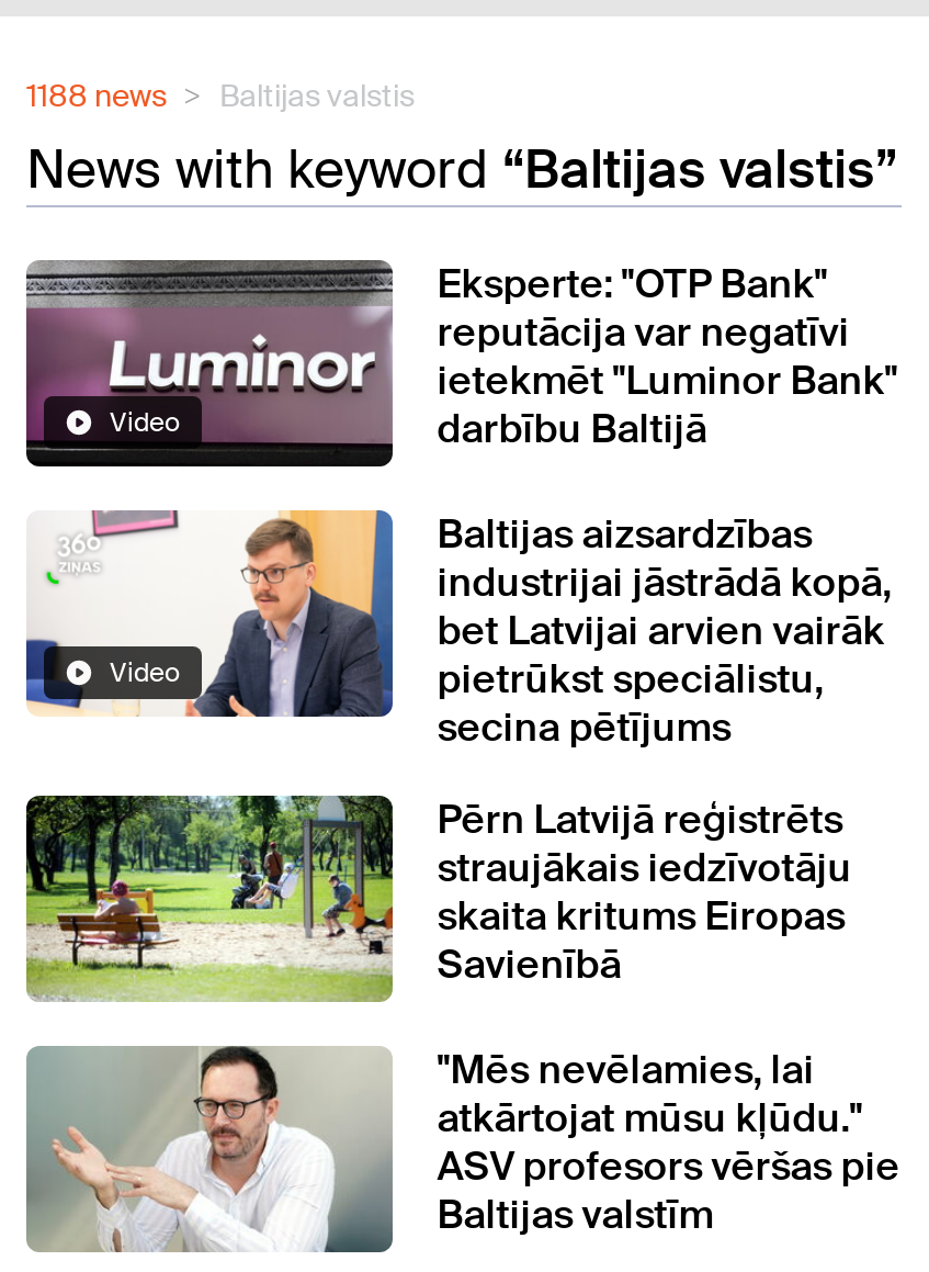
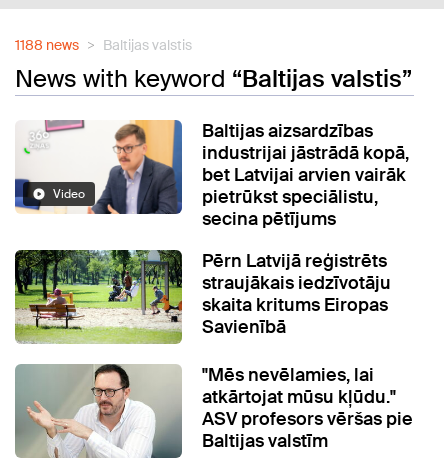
- [image]
- Video

- Eksperte: "OTP Bank"
- reputācija var negatīvi
- ietekmēt "Luminor Bank"
- darbību Baltijā
